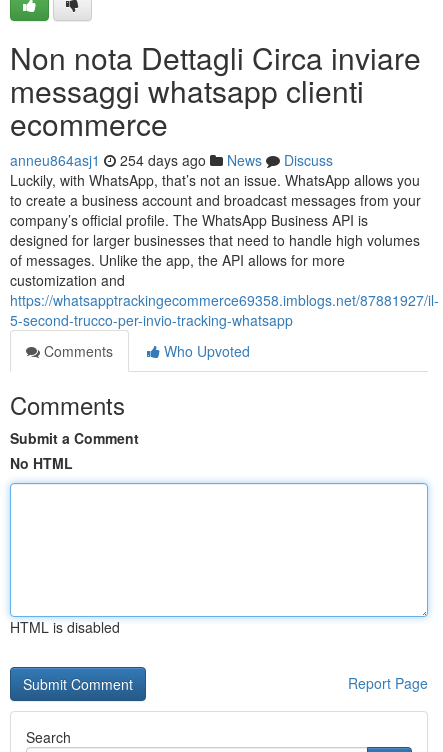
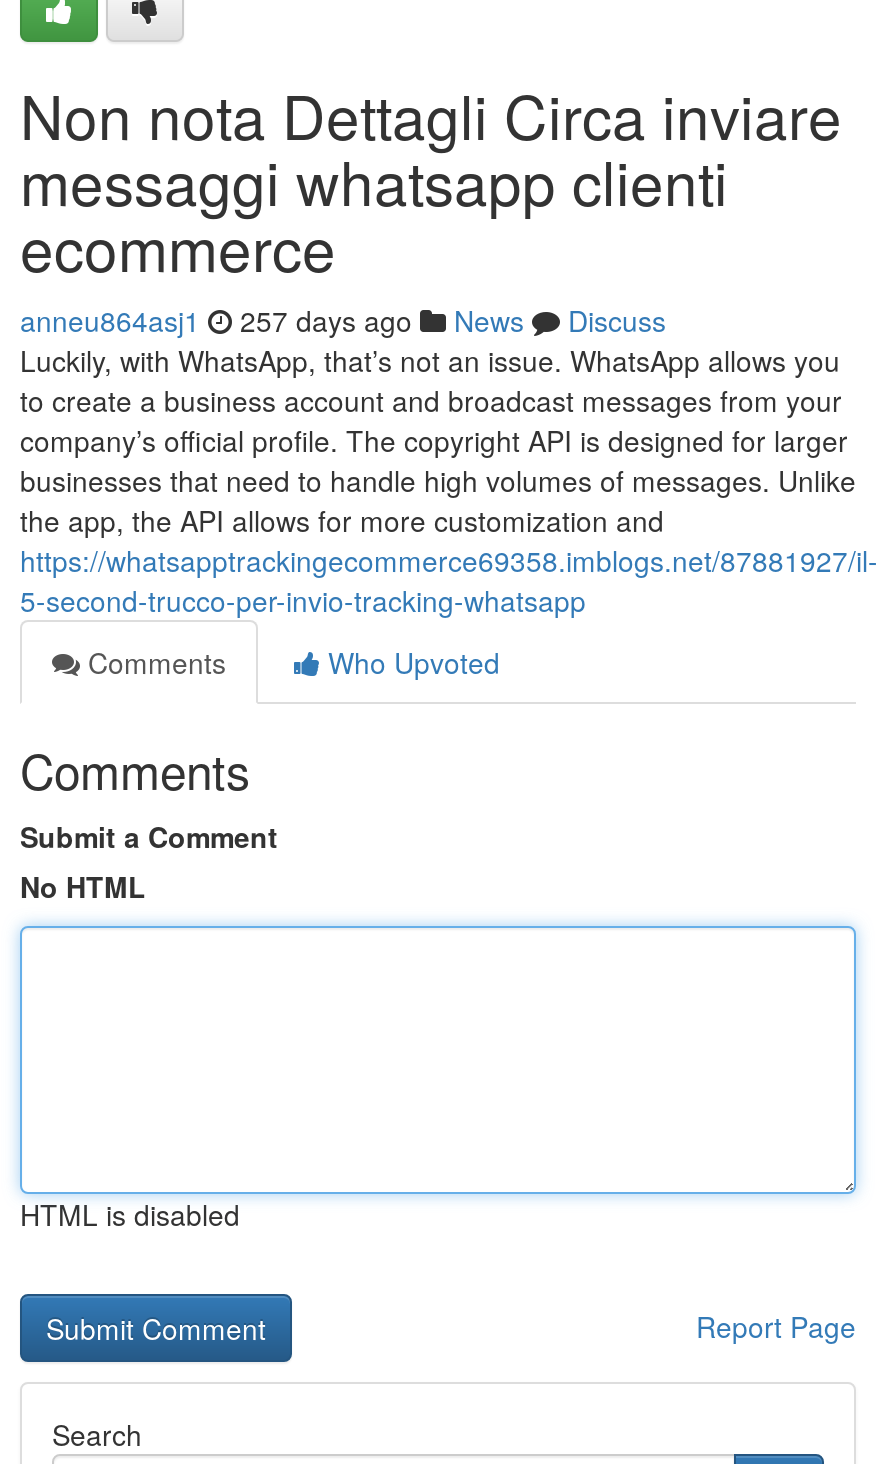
- anneu864asj1 254 days ago News Discuss
+ anneu864asj1 257 days ago News Discuss

- company’s official profile. The WhatsApp Business API is
- designed for larger businesses that need to handle high volumes
- of messages. Unlike the app, the API allows for more
- customization and
+ company’s official profile. The copyright API is designed for larger
+ businesses that need to handle high volumes of messages. Unlike
+ the app, the API allows for more customization and
